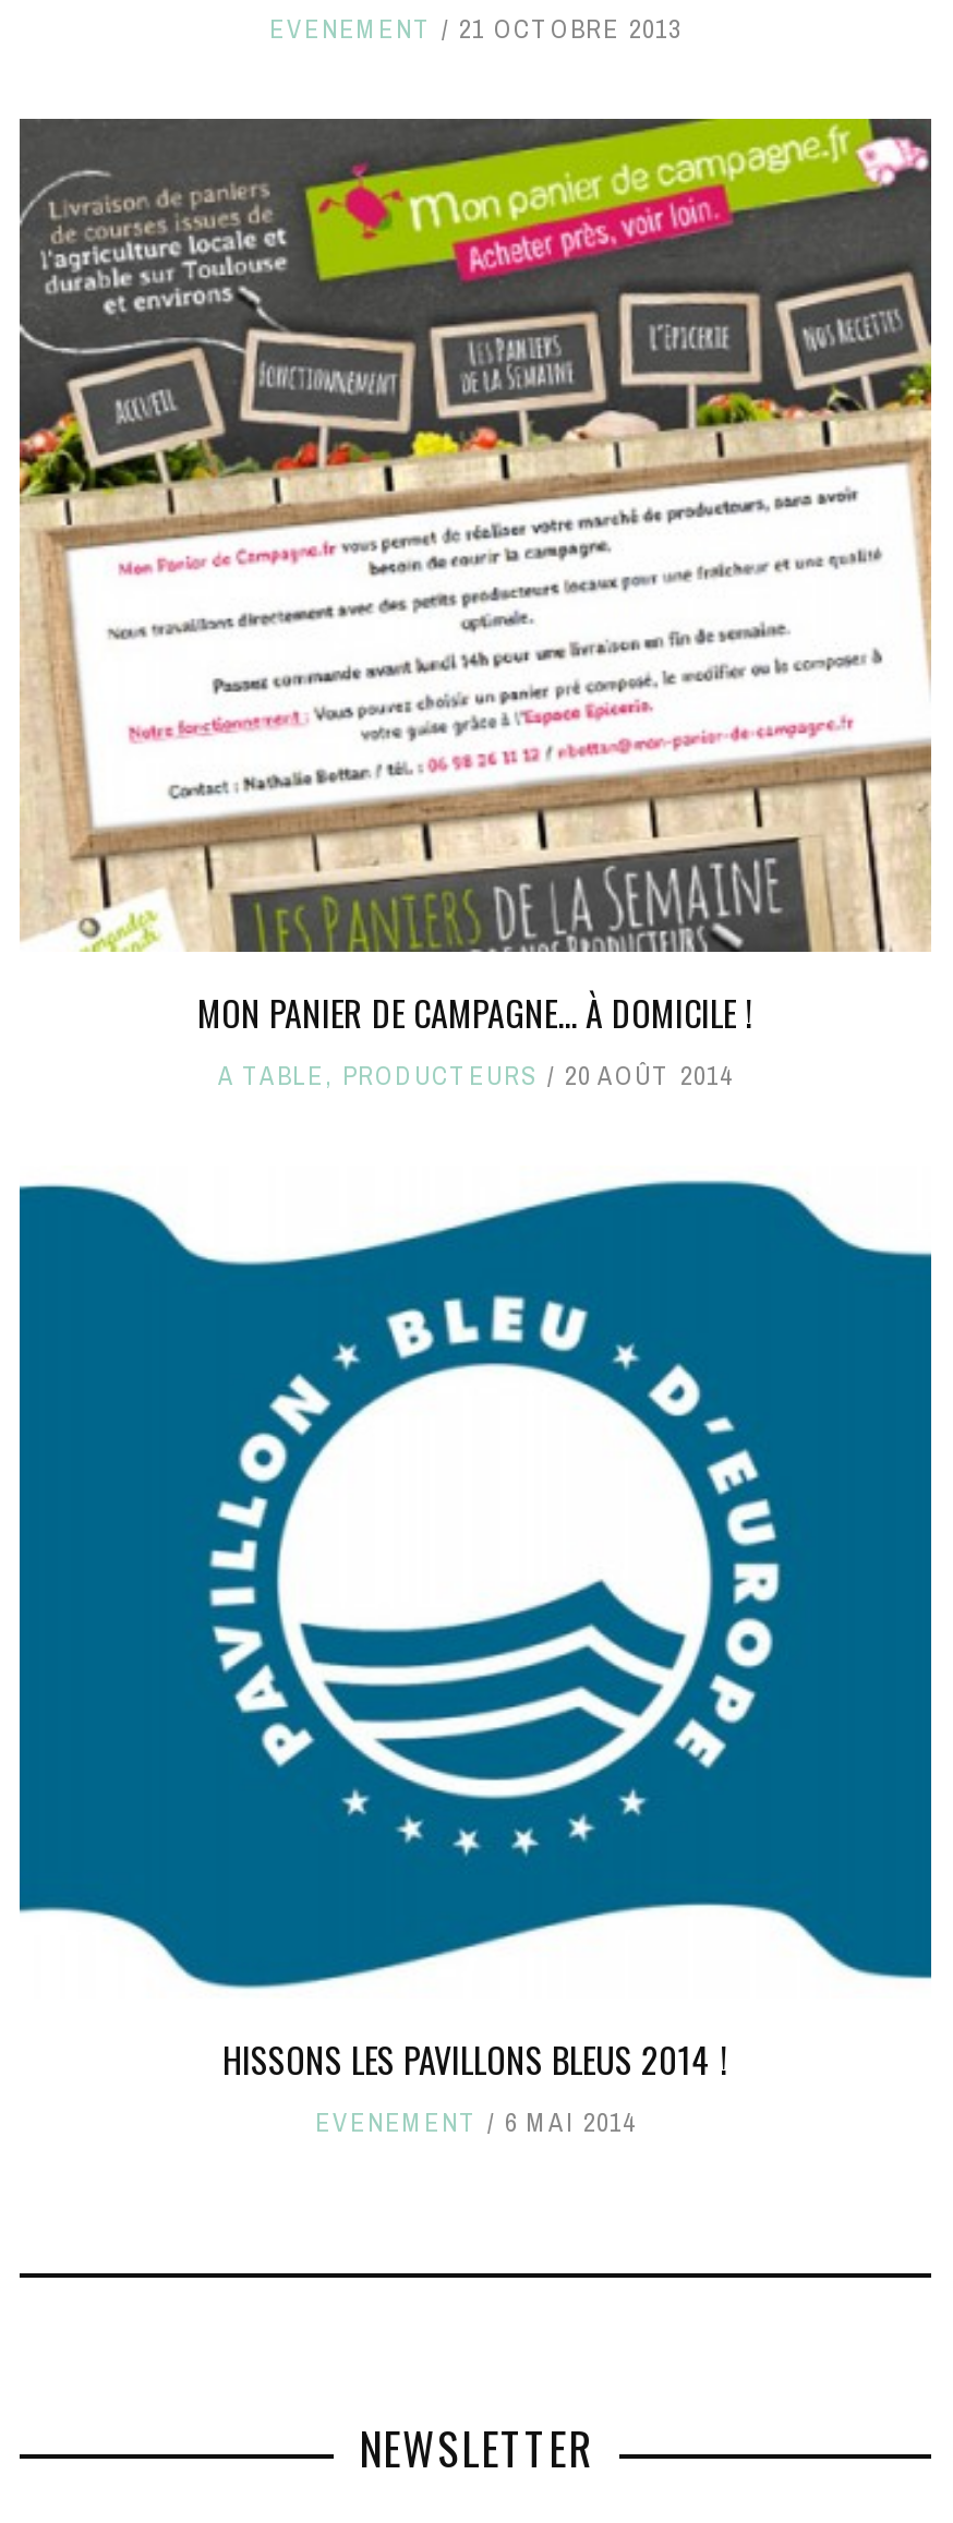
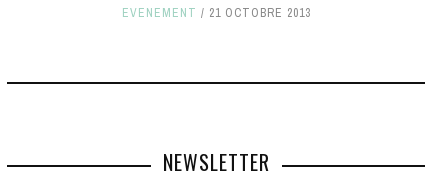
- [image]
- MON PANIER DE CAMPAGNE... À DOMICILE !
- A TABLE, PRODUCTEURS
- 20 AOÛT 2014

- [image]
- HISSONS LES PAVILLONS BLEUS 2014 !
- EVENEMENT
- 6 MAI 2014
